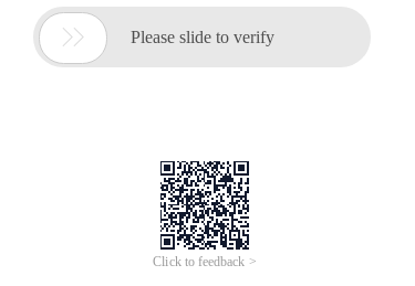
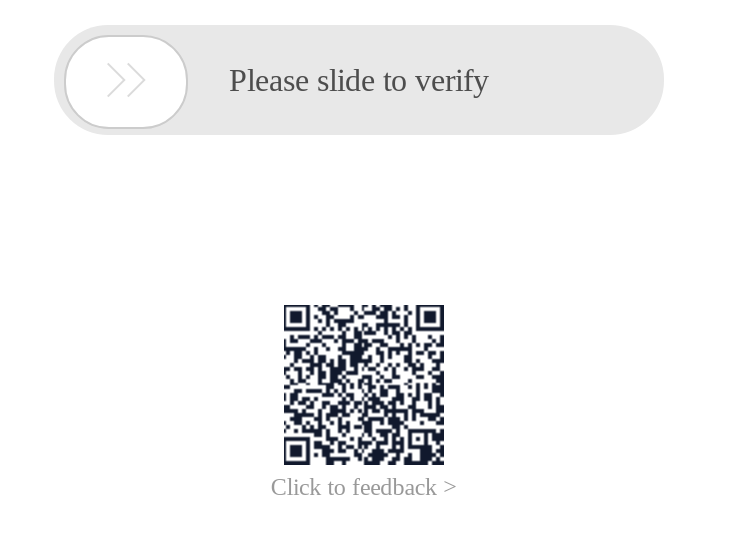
- [image]
+ [image]
